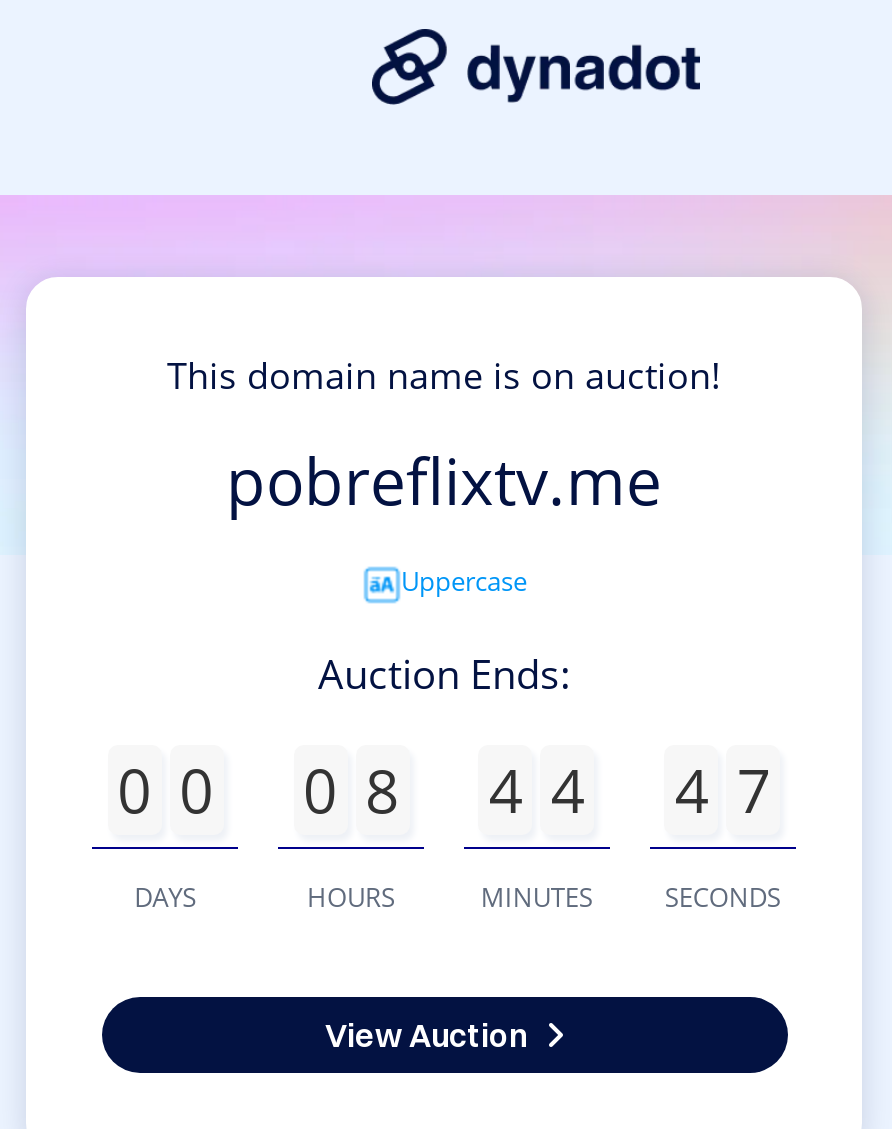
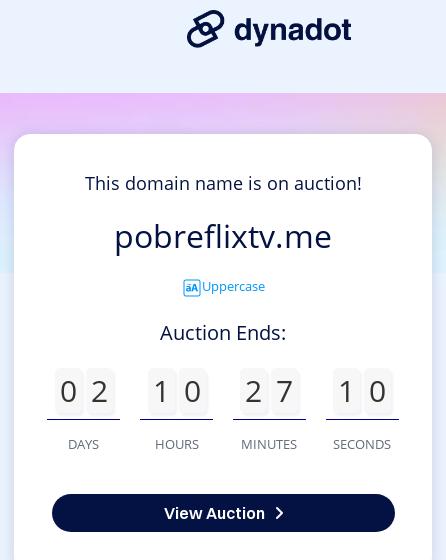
- 0 0
+ 0 2

- 0 8
+ 1 0

- 4 4
+ 2 7

- 4 7
+ 1 0
